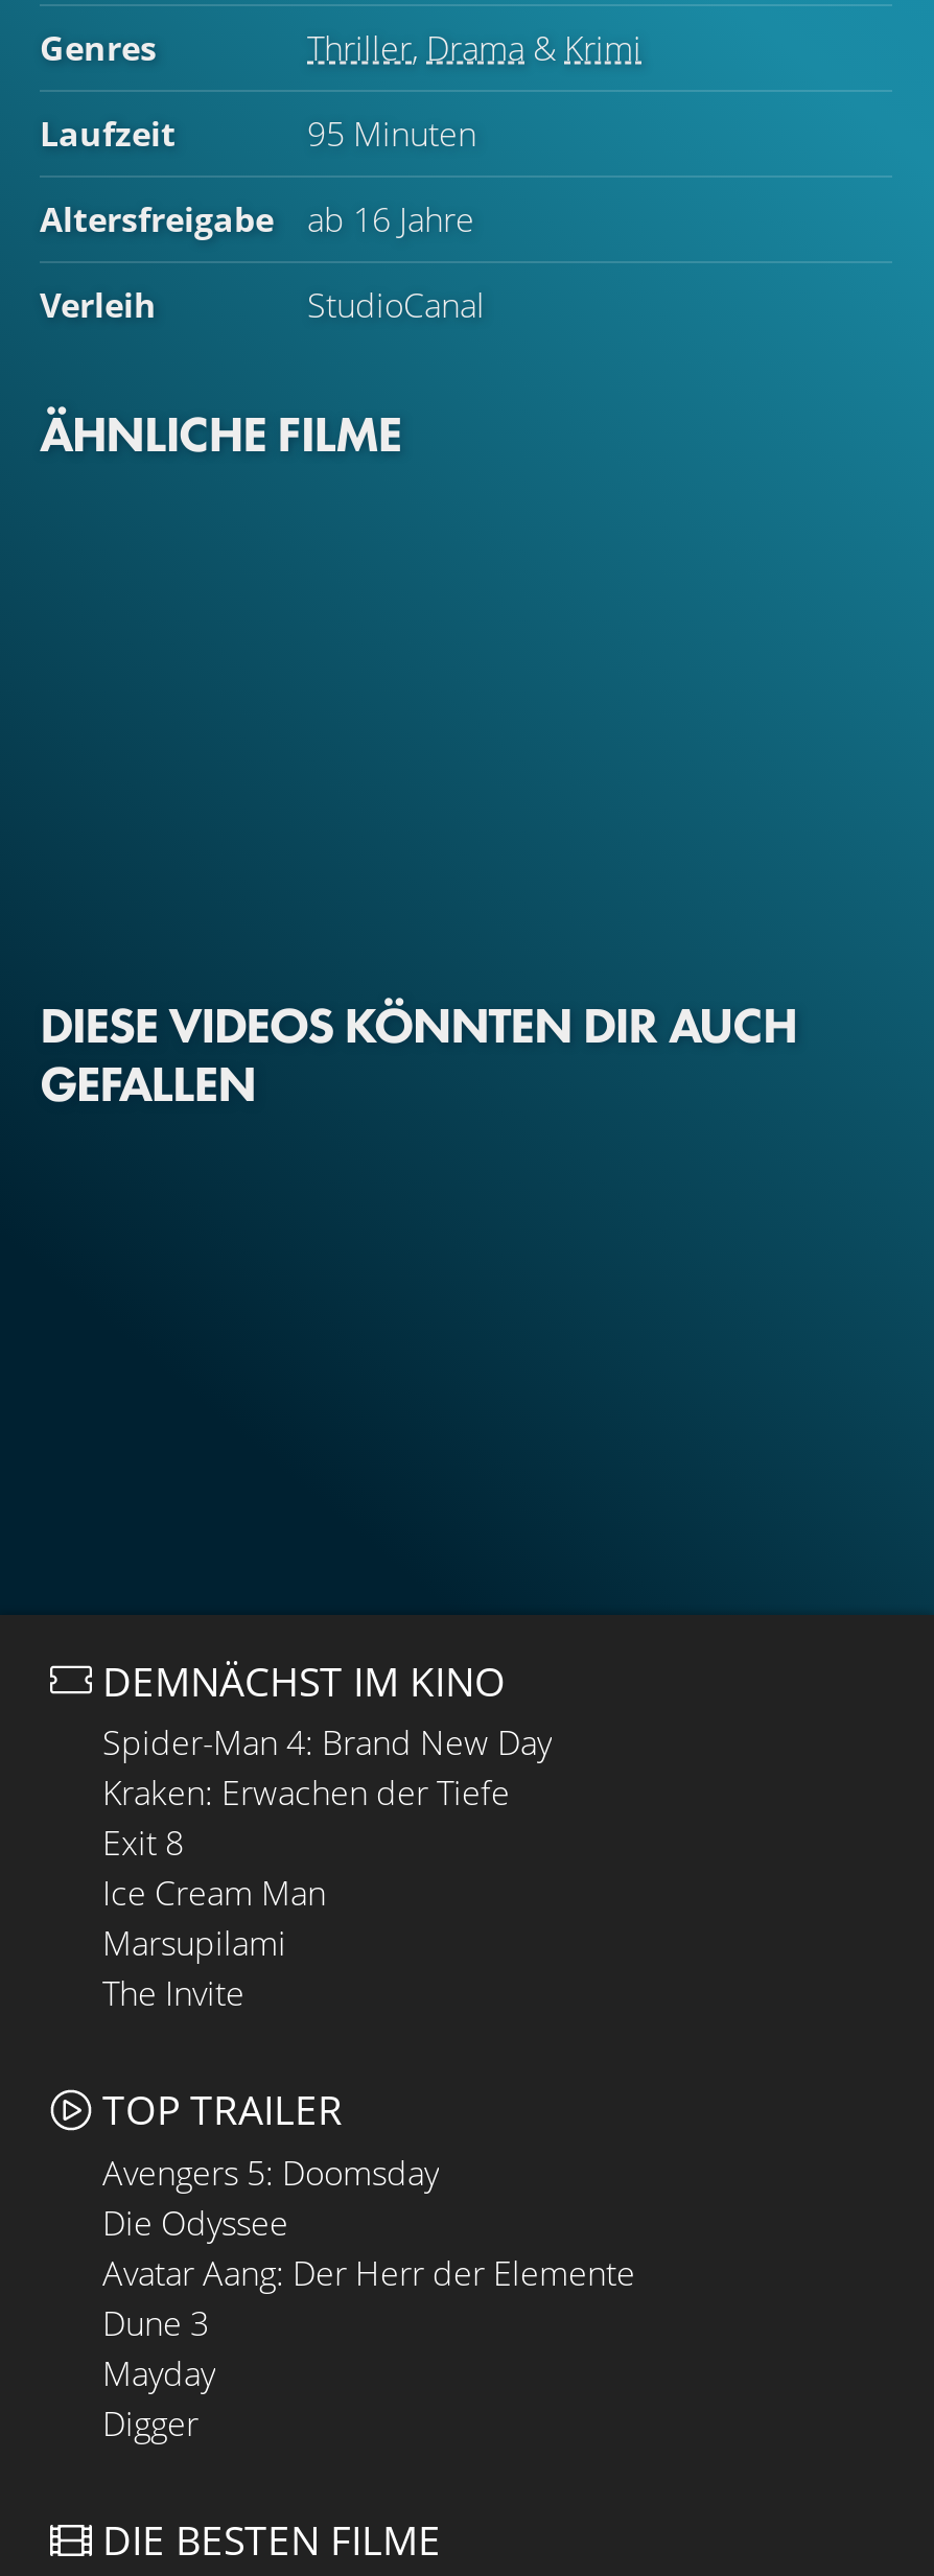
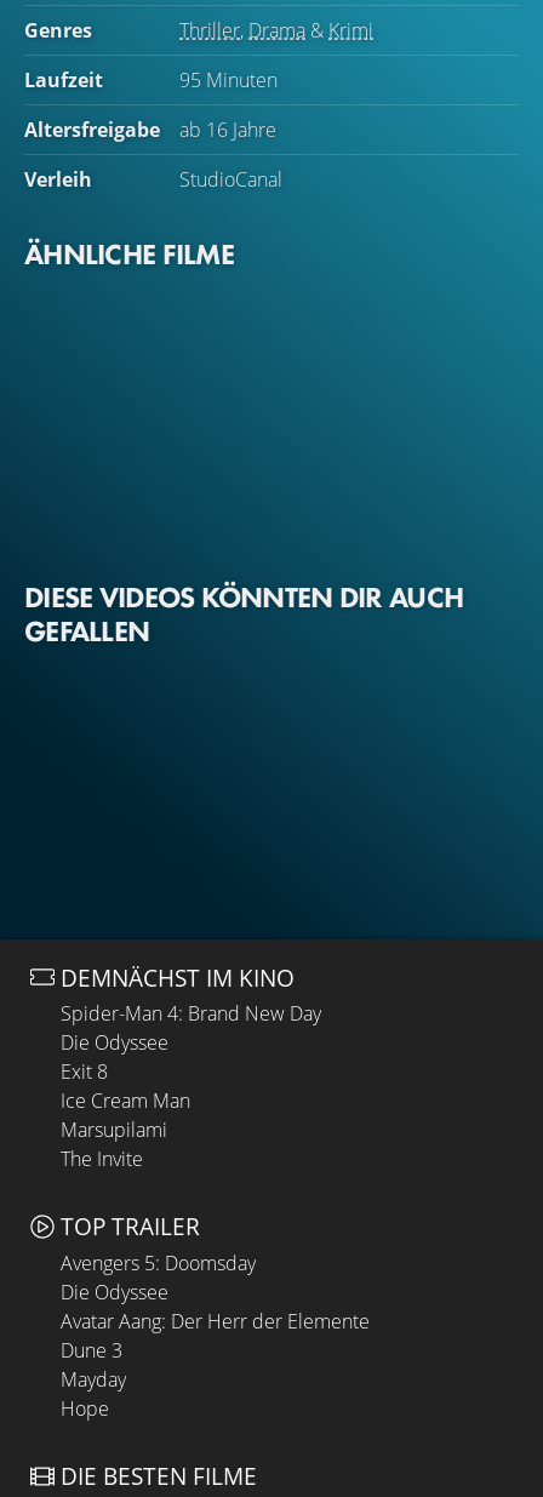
- Kraken: Erwachen der Tiefe
+ Die Odyssee

- Digger
+ Hope
